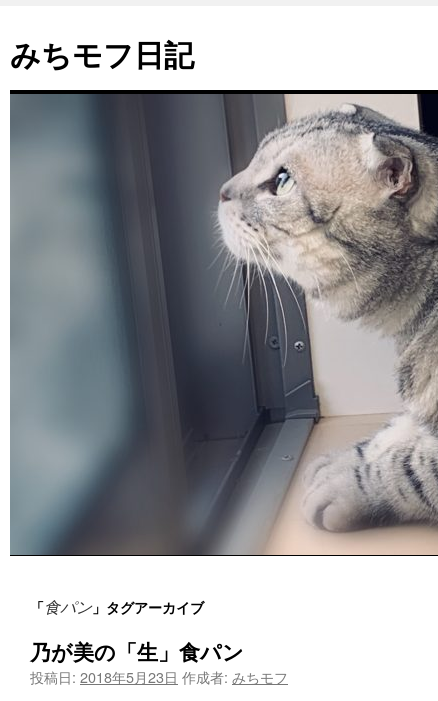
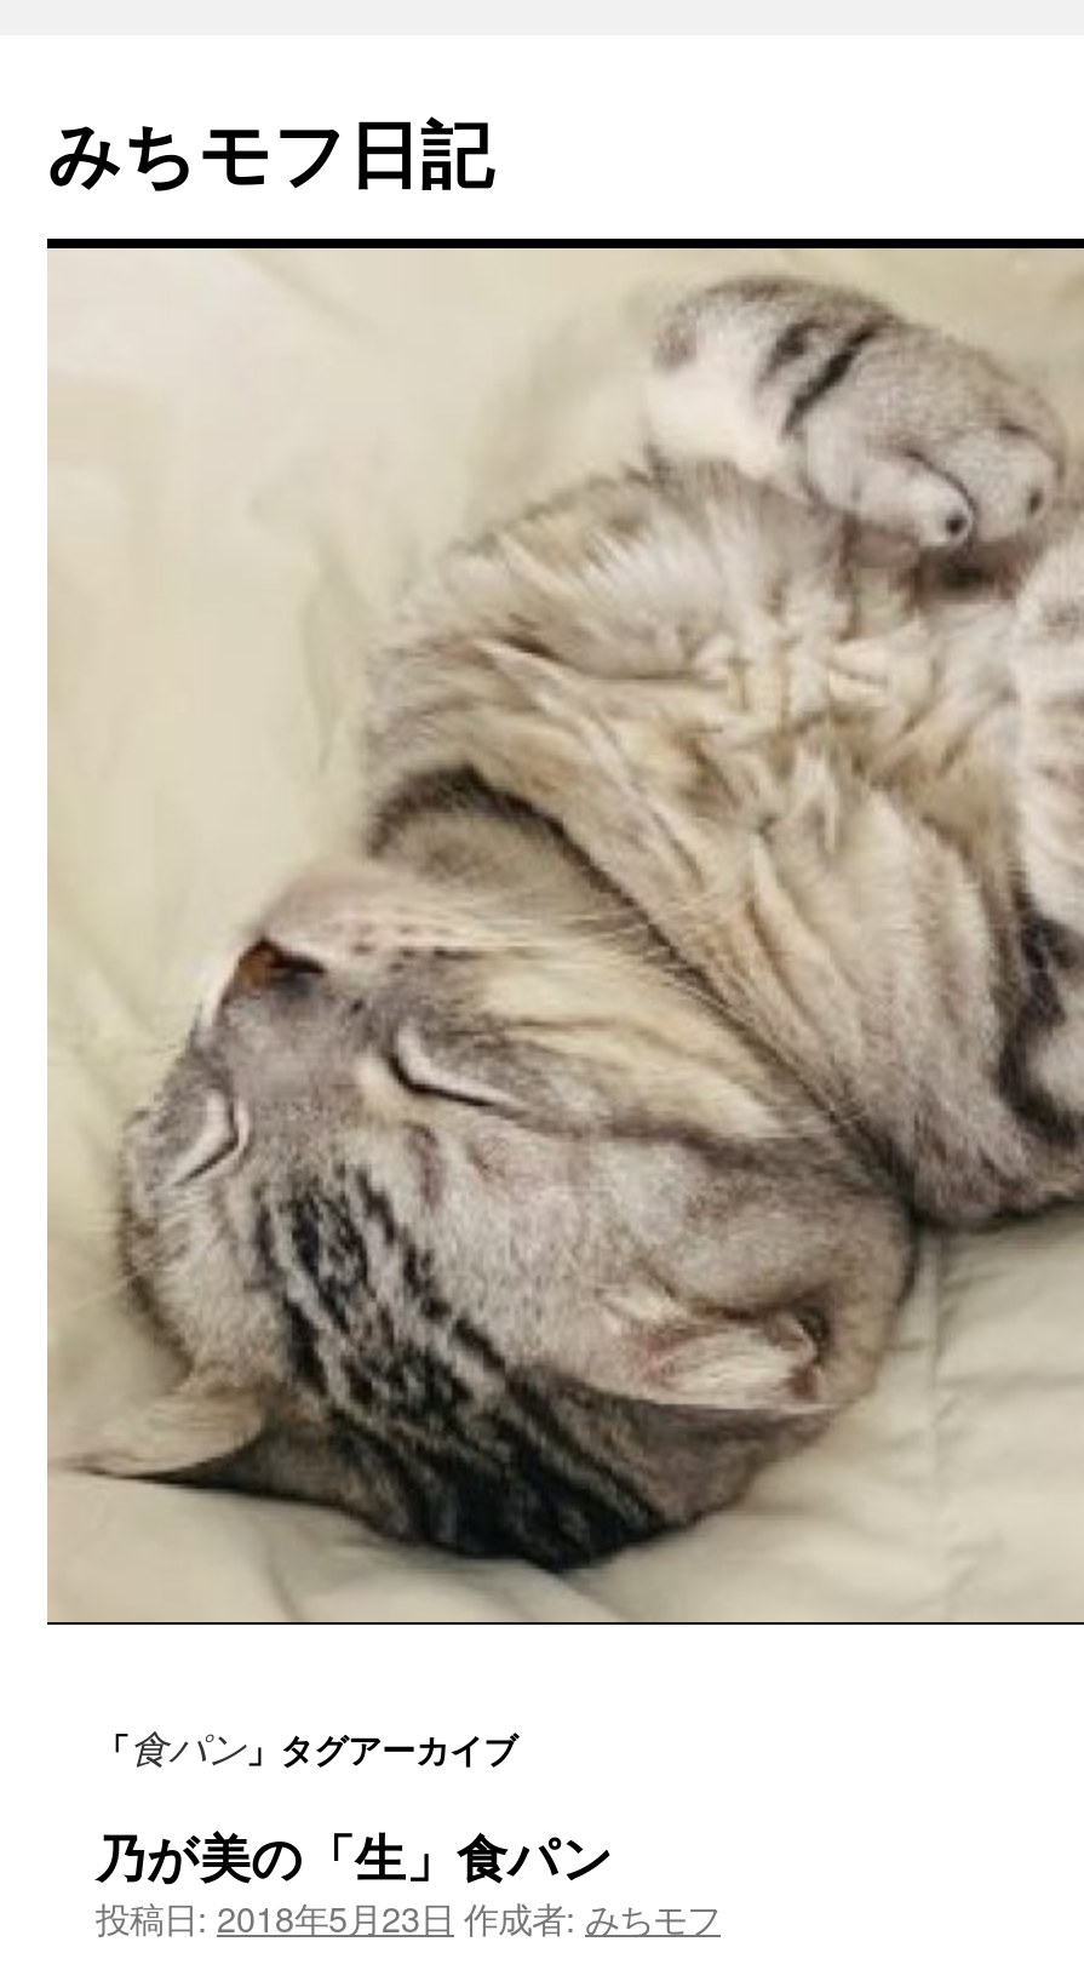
- [image]
+ [image]
